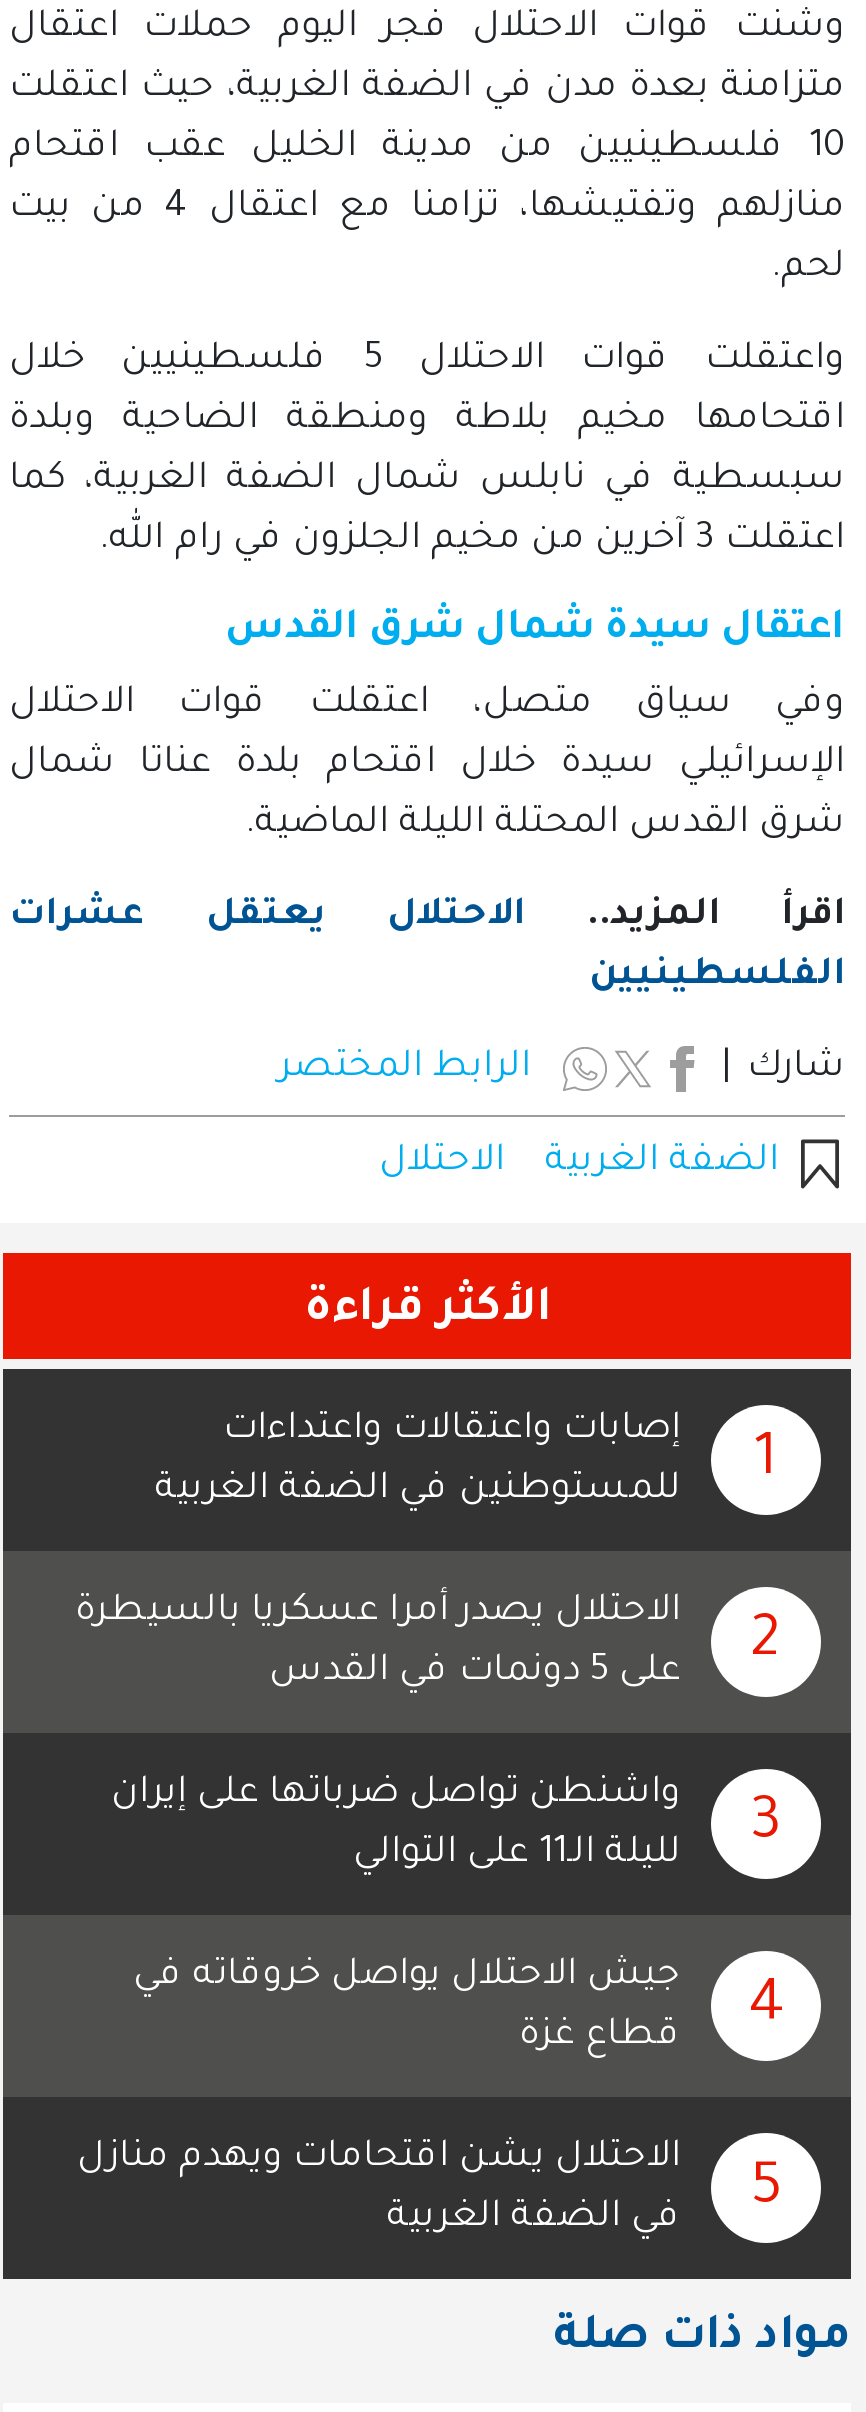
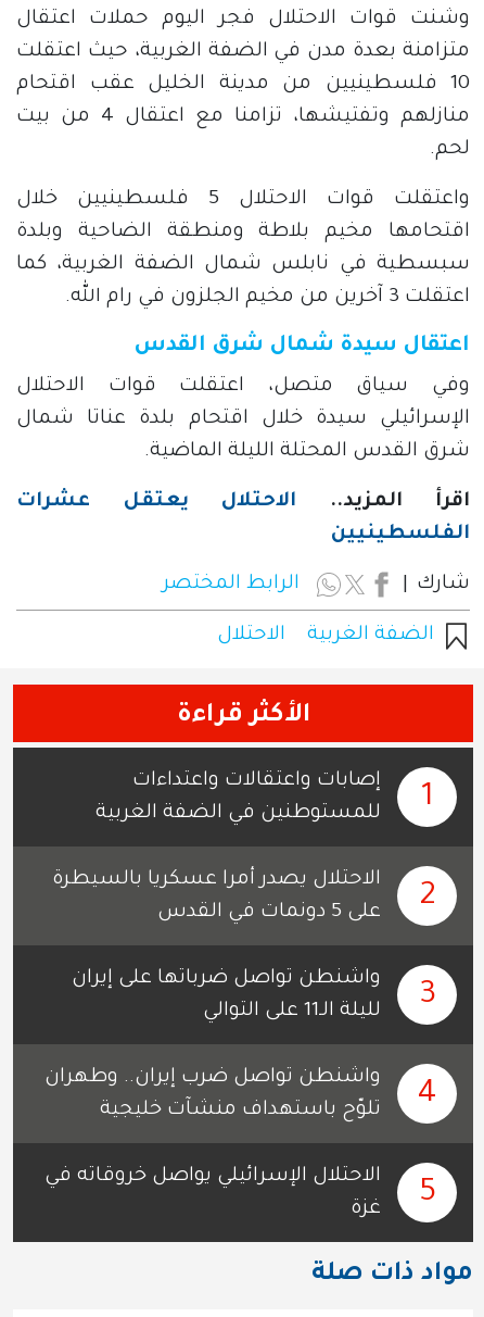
- جيش الاحتلال يواصل خروقاته في
+ واشنطن تواصل ضرب إيران.. وطهران

- قطاع غزة
+ تلوّح باستهداف منشآت خليجية

- الاحتلال يشن اقتحامات ويهدم منازل
+ الاحتلال الإسرائيلي يواصل خروقاته في

- في الضفة الغربية
+ غزة
